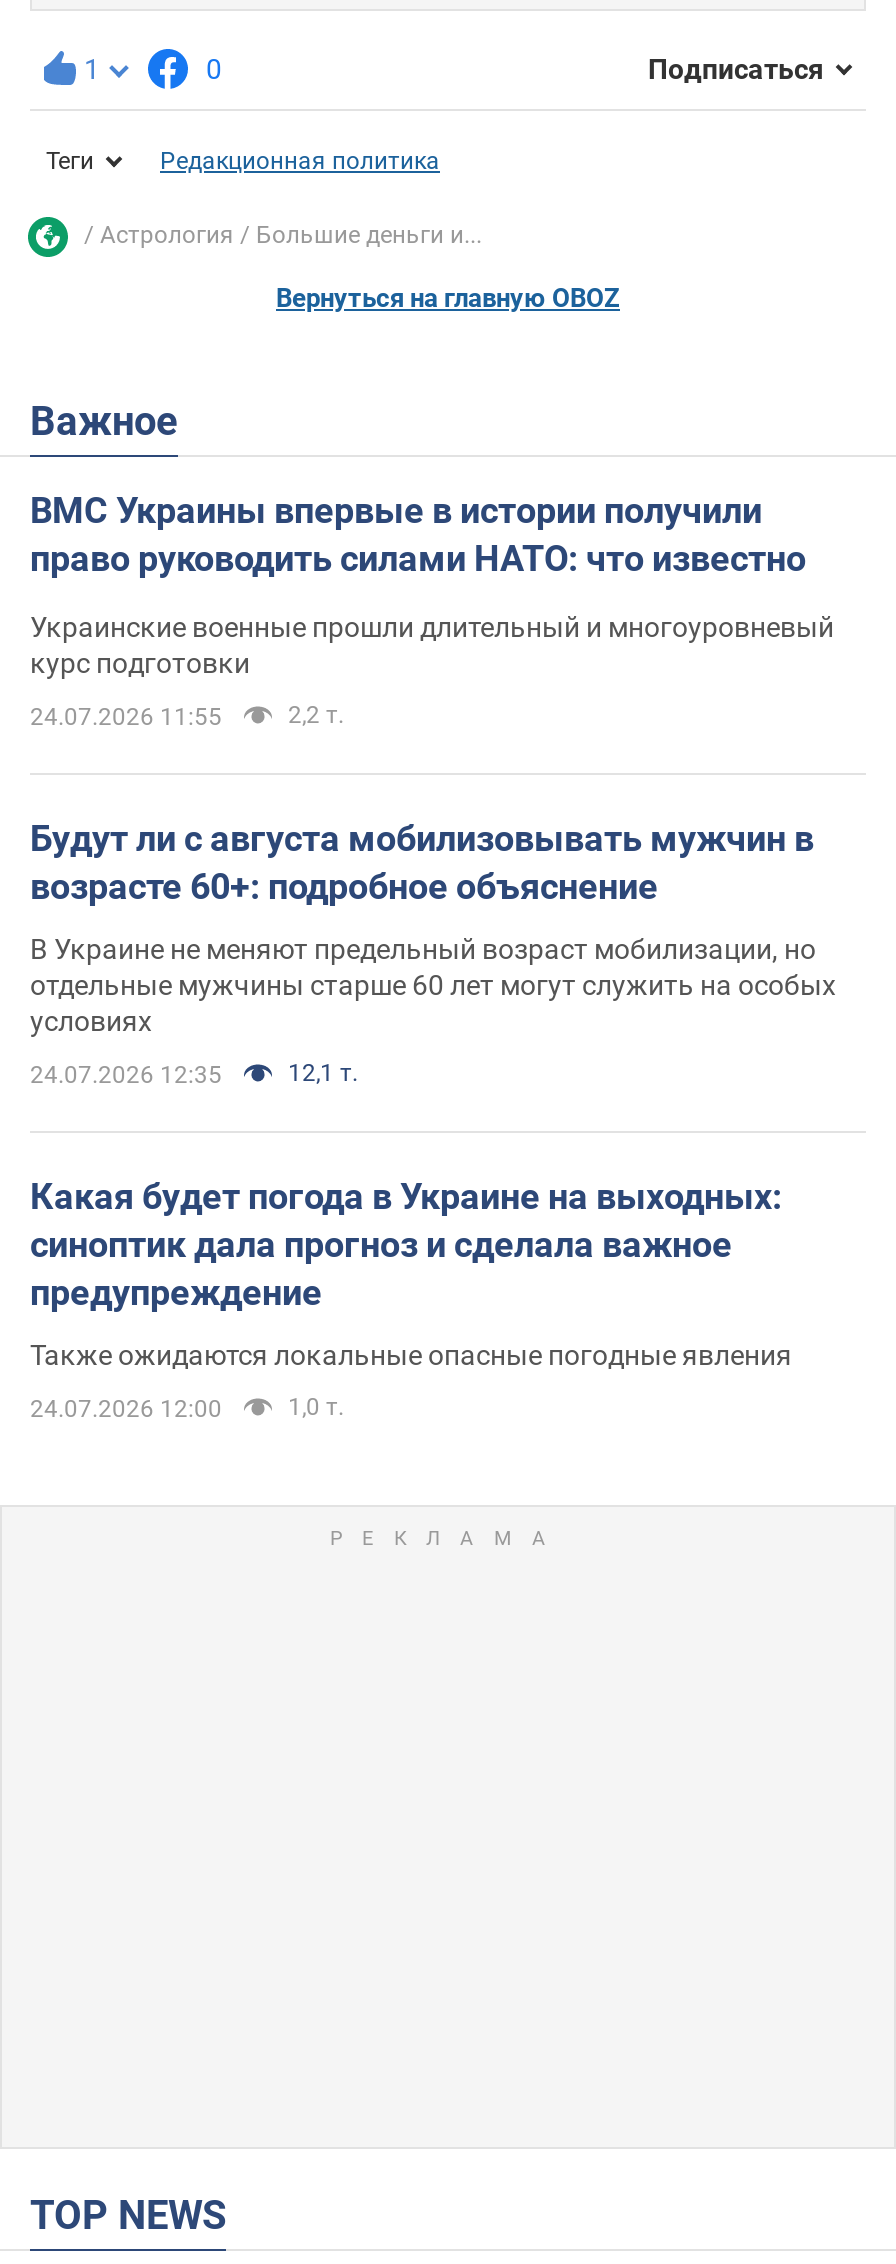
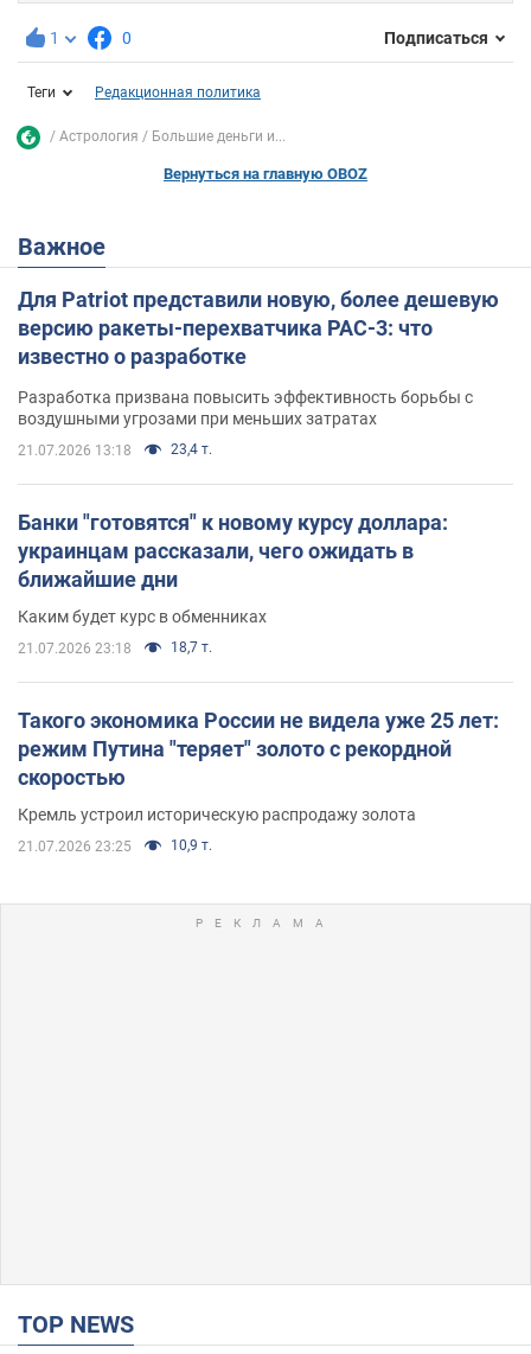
- ВМС Украины впервые в истории получили
- право руководить силами НАТО: что известно
+ Для Patriot представили новую, более дешевую
+ версию ракеты-перехватчика PAC-3: что
+ известно о разработке

- Украинские военные прошли длительный и многоуровневый
- курс подготовки
+ Разработка призвана повысить эффективность борьбы с
+ воздушными угрозами при меньших затратах

- 24.07.2026 11:55
- 2,2 т.
+ 21.07.2026 13:18
+ 23,4 т.

- Будут ли с августа мобилизовывать мужчин в
- возрасте 60+: подробное объяснение
+ Банки "готовятся" к новому курсу доллара:
+ украинцам рассказали, чего ожидать в
+ ближайшие дни

- В Украине не меняют предельный возраст мобилизации, но
- отдельные мужчины старше 60 лет могут служить на особых
- условиях
+ Каким будет курс в обменниках

- 24.07.2026 12:35
- 12,1 т.
+ 21.07.2026 23:18
+ 18,7 т.

- Какая будет погода в Украине на выходных:
- синоптик дала прогноз и сделала важное
- предупреждение
+ Такого экономика России не видела уже 25 лет:
+ режим Путина "теряет" золото с рекордной
+ скоростью

- Также ожидаются локальные опасные погодные явления
+ Кремль устроил историческую распродажу золота

- 24.07.2026 12:00
- 1,0 т.
+ 21.07.2026 23:25
+ 10,9 т.
